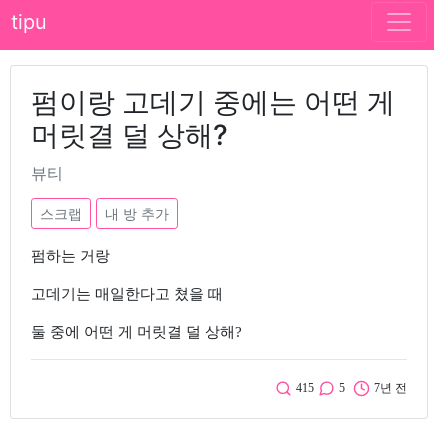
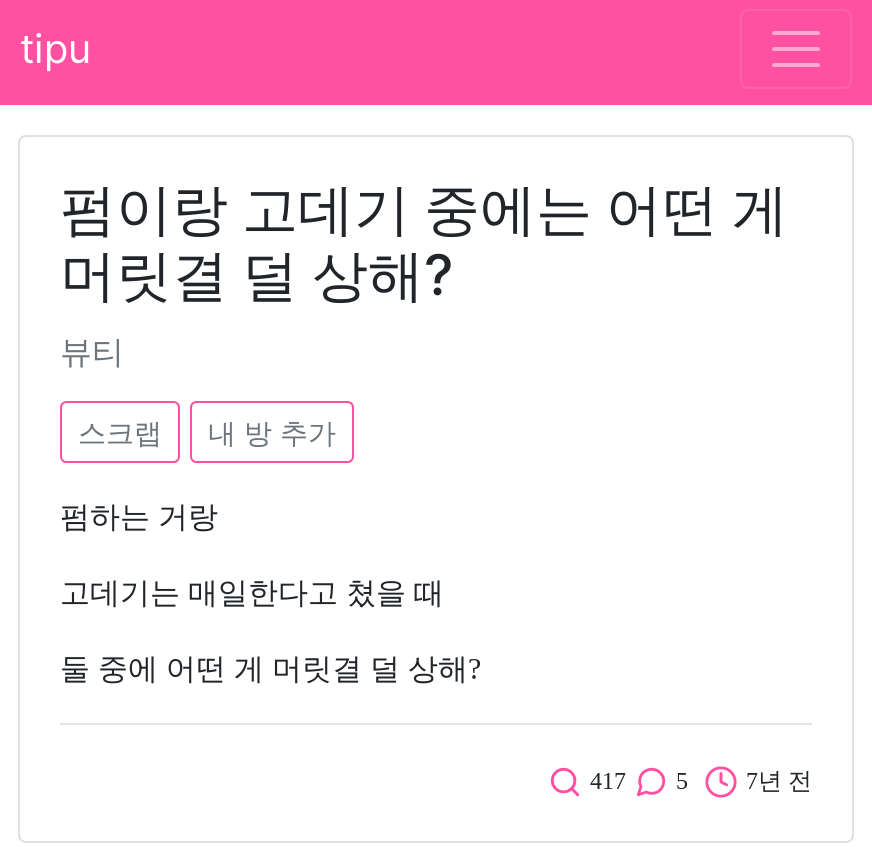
- 415 5
+ 417 5
